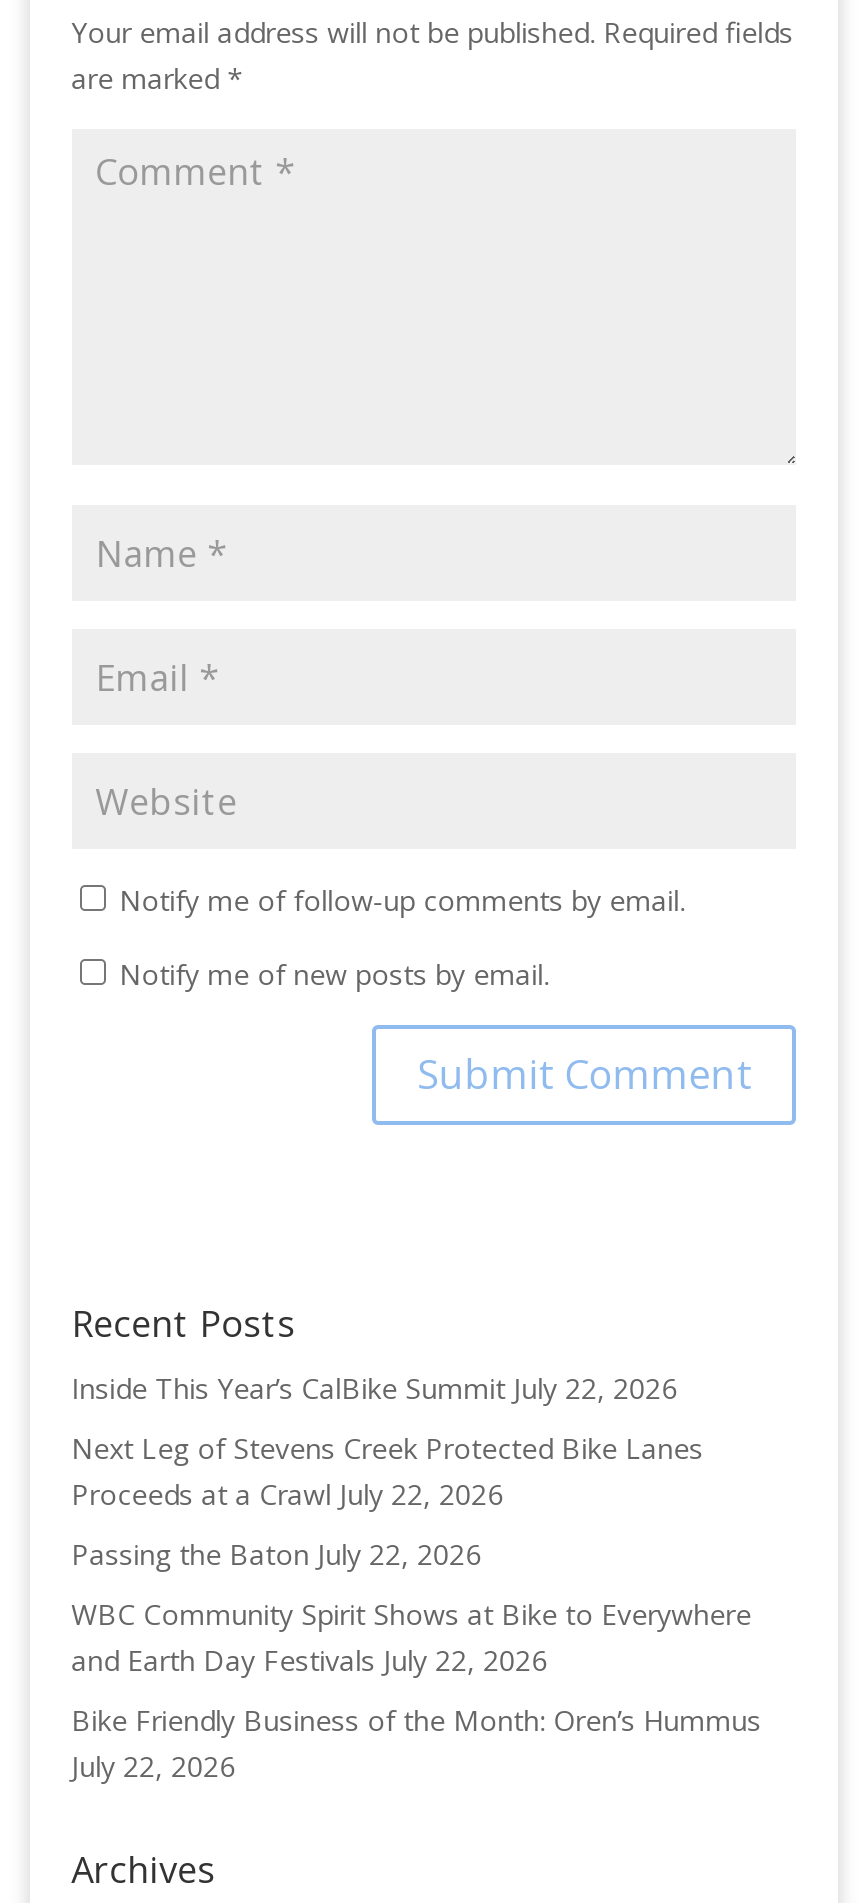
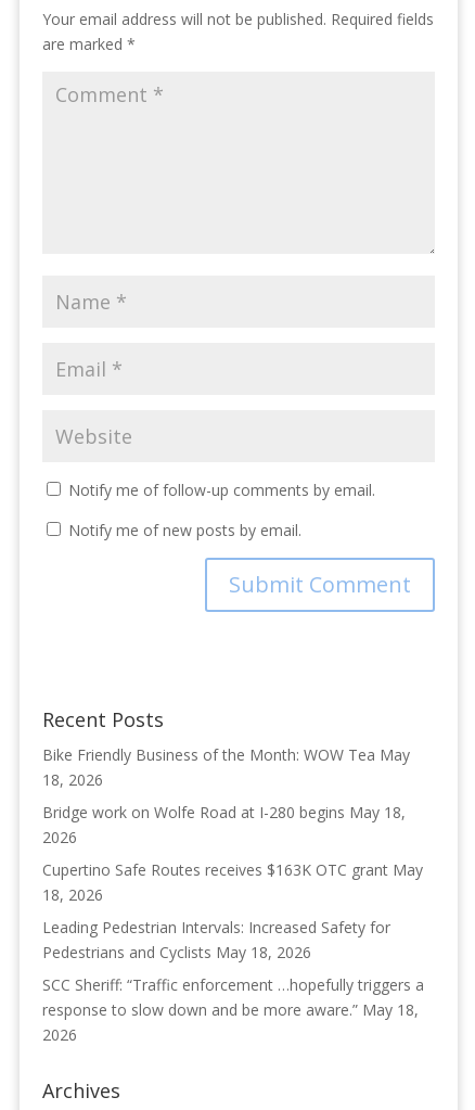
- Inside This Year’s CalBike Summit July 22, 2026
+ Bike Friendly Business of the Month: WOW Tea May
+ 18, 2026

- Next Leg of Stevens Creek Protected Bike Lanes
- Proceeds at a Crawl July 22, 2026
+ Bridge work on Wolfe Road at I-280 begins May 18,
+ 2026

- Passing the Baton July 22, 2026
+ Cupertino Safe Routes receives $163K OTC grant May
+ 18, 2026

- WBC Community Spirit Shows at Bike to Everywhere
- and Earth Day Festivals July 22, 2026
+ Leading Pedestrian Intervals: Increased Safety for
+ Pedestrians and Cyclists May 18, 2026

- Bike Friendly Business of the Month: Oren’s Hummus
- July 22, 2026
+ SCC Sheriff: “Traffic enforcement …hopefully triggers a
+ response to slow down and be more aware.” May 18,
+ 2026
